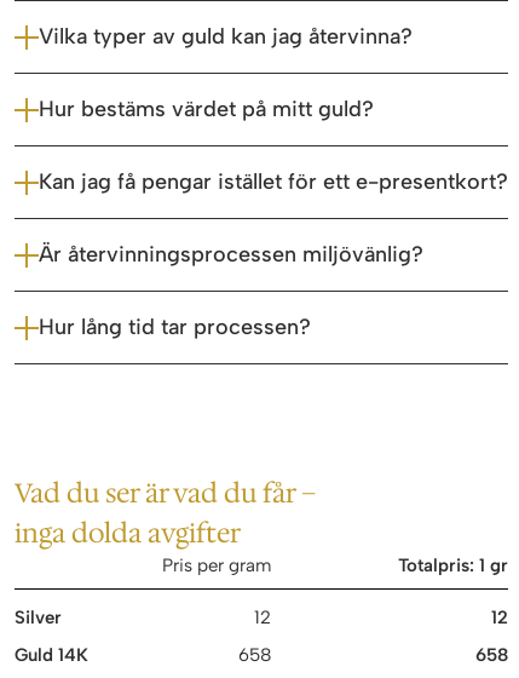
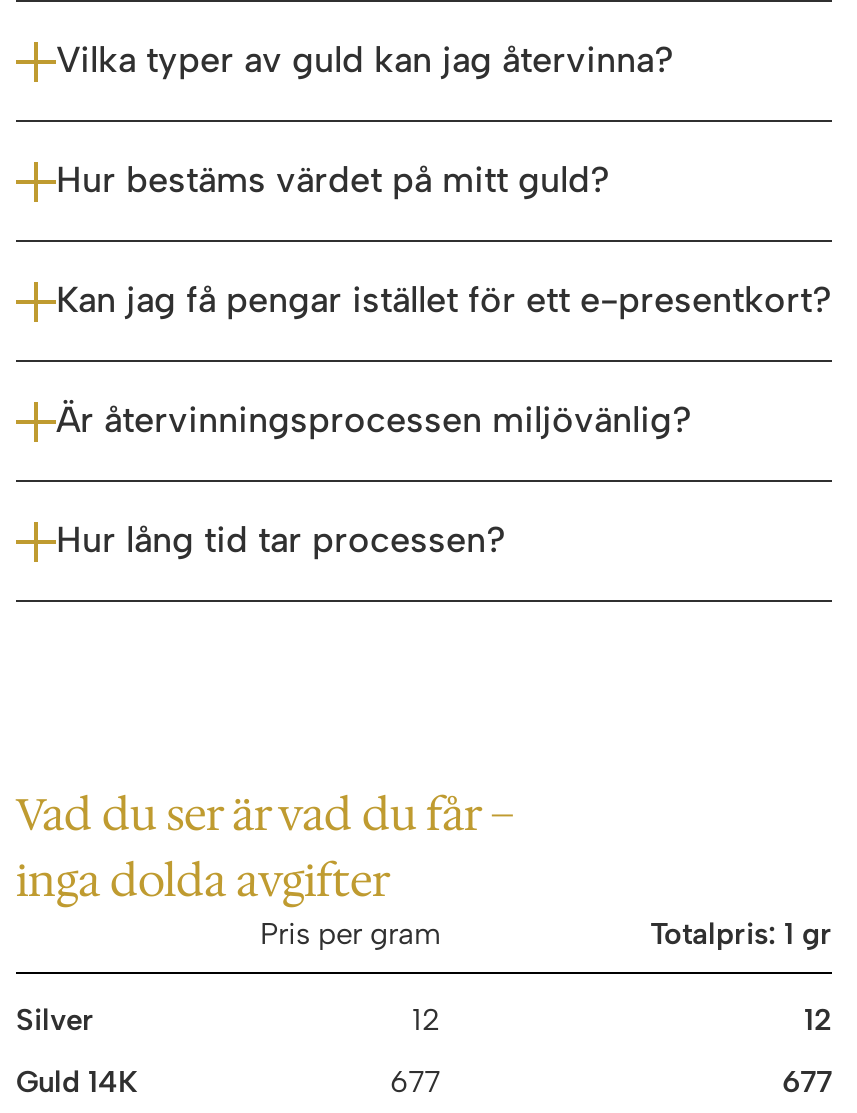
- 658
+ 677

- 658
+ 677
